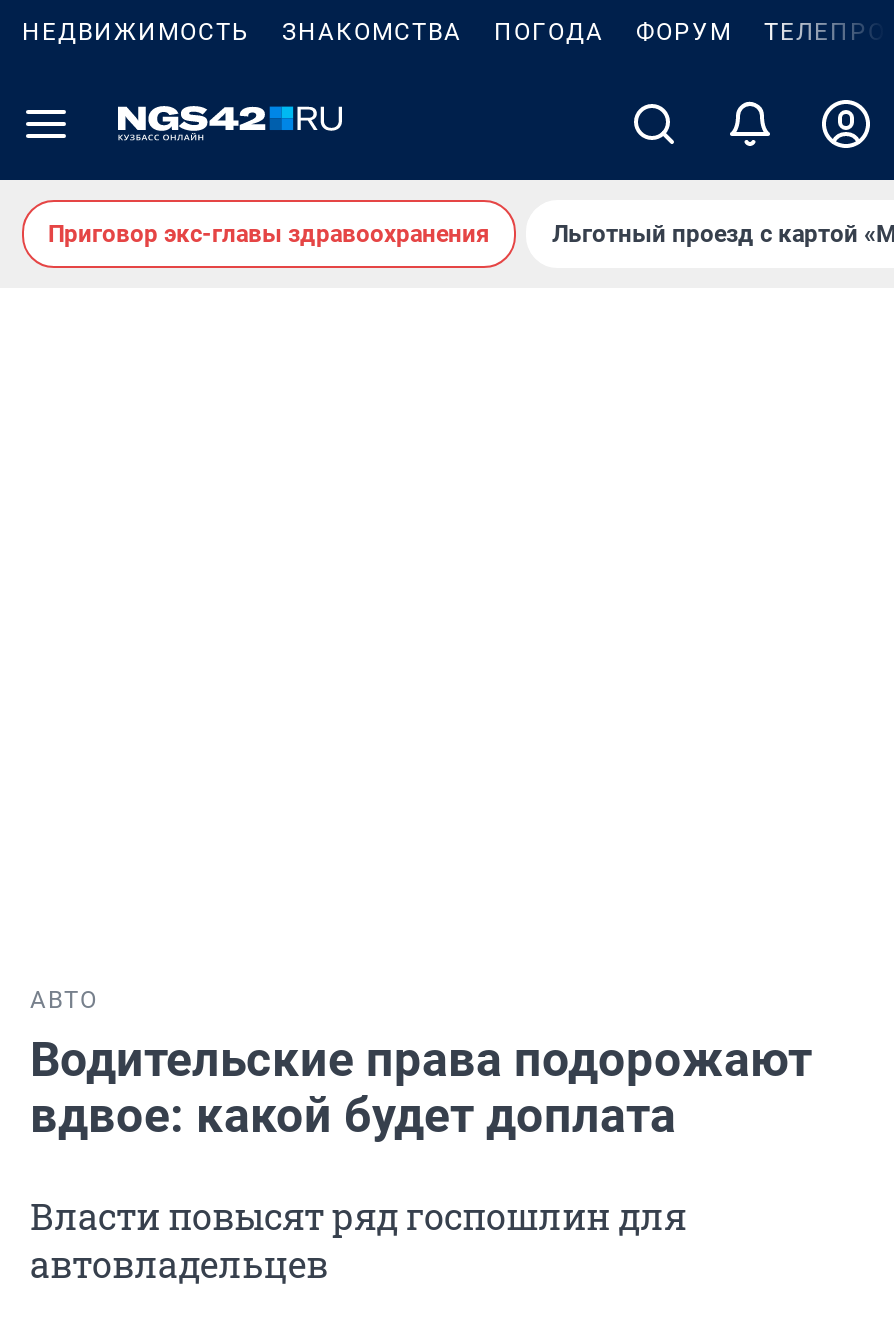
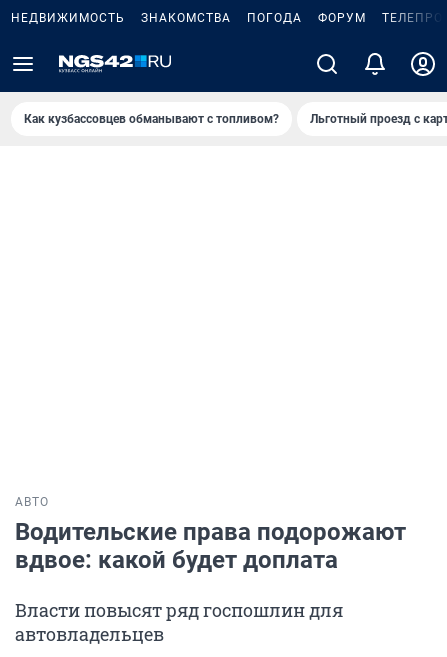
- Приговор экс-главы здравоохранения
+ Как кузбассовцев обманывают с топливом?
